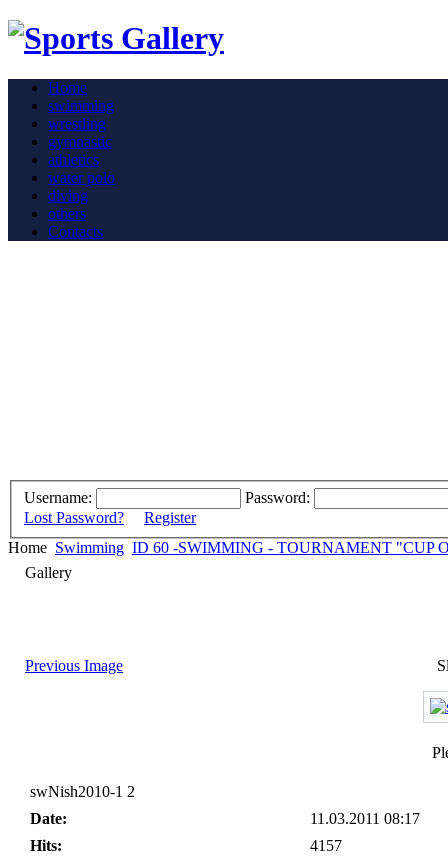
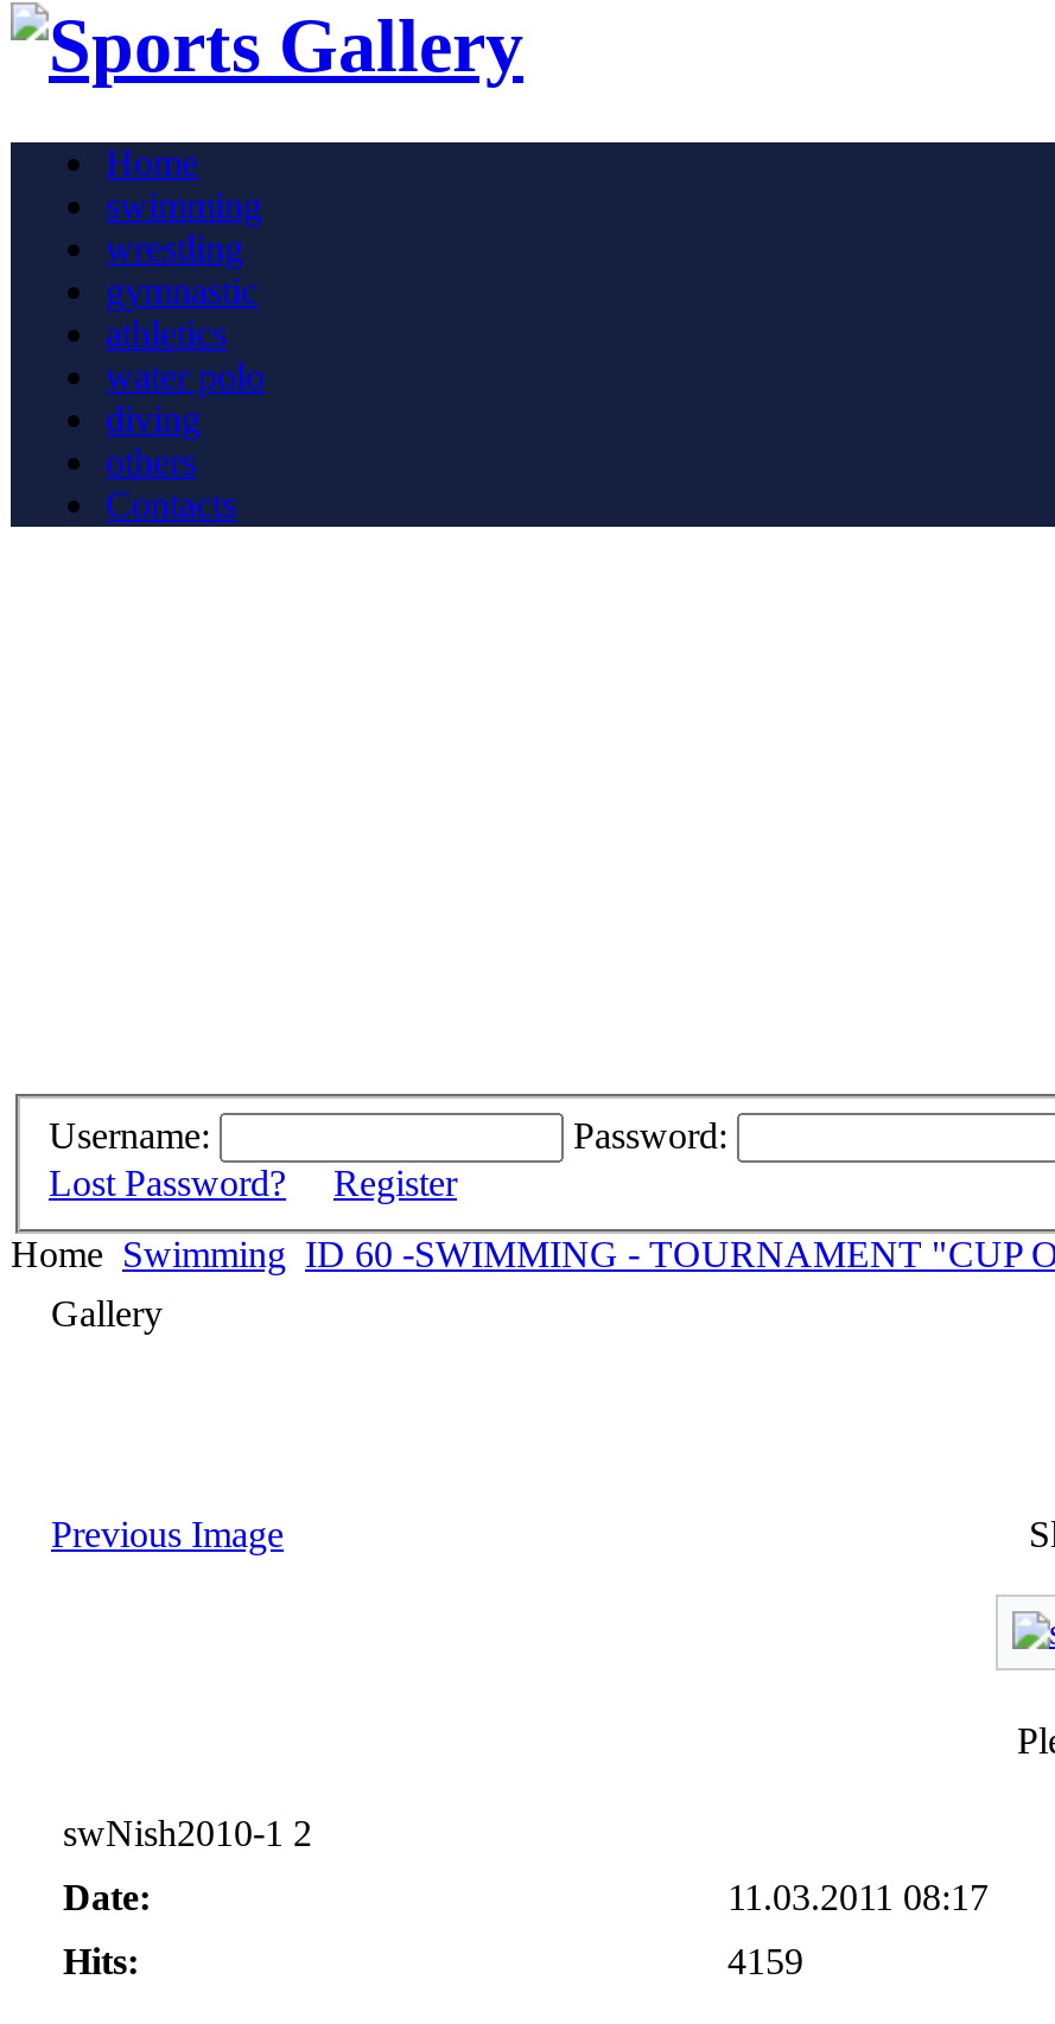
- 4157
+ 4159
